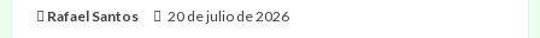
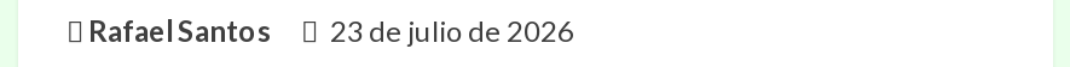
- Rafael Santos 20 de julio de 2026
+ Rafael Santos 23 de julio de 2026
